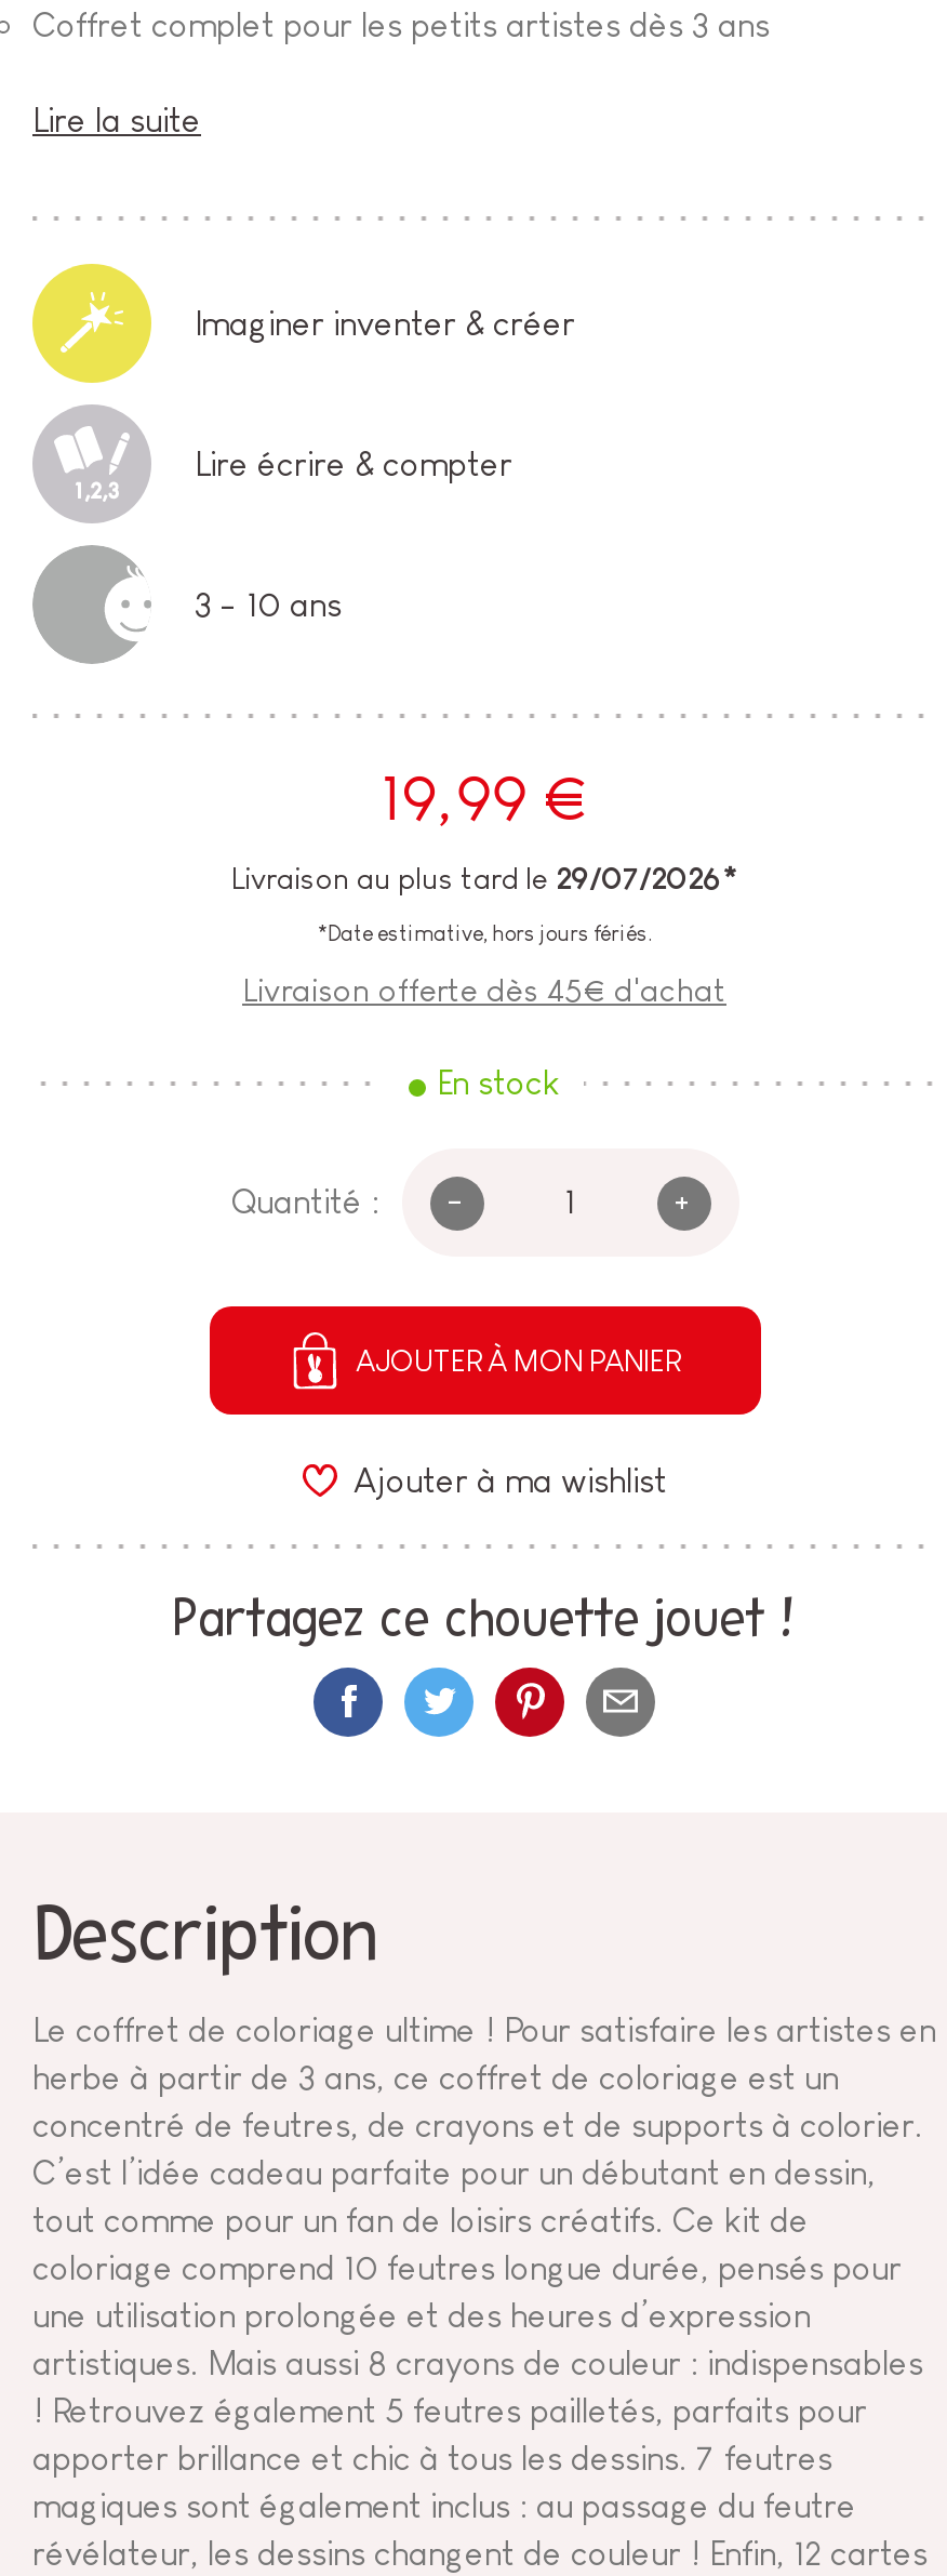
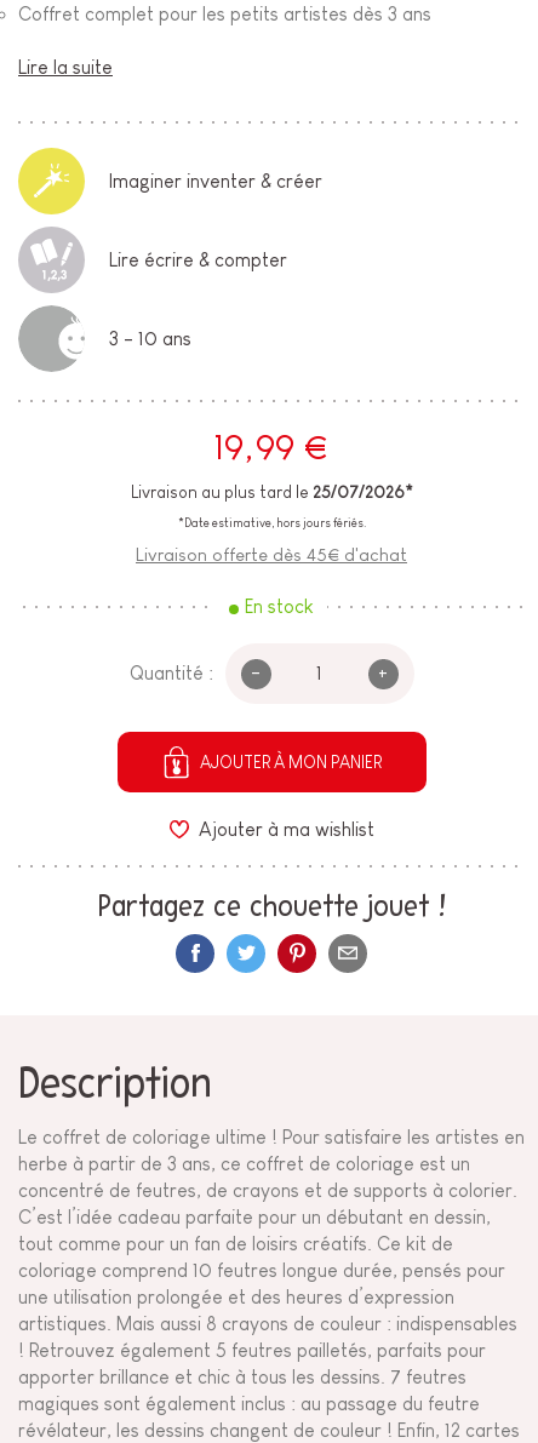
- Livraison au plus tard le 29/07/2026*
+ Livraison au plus tard le 25/07/2026*
